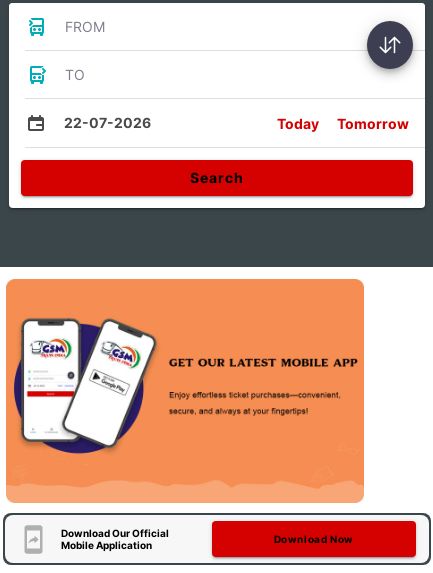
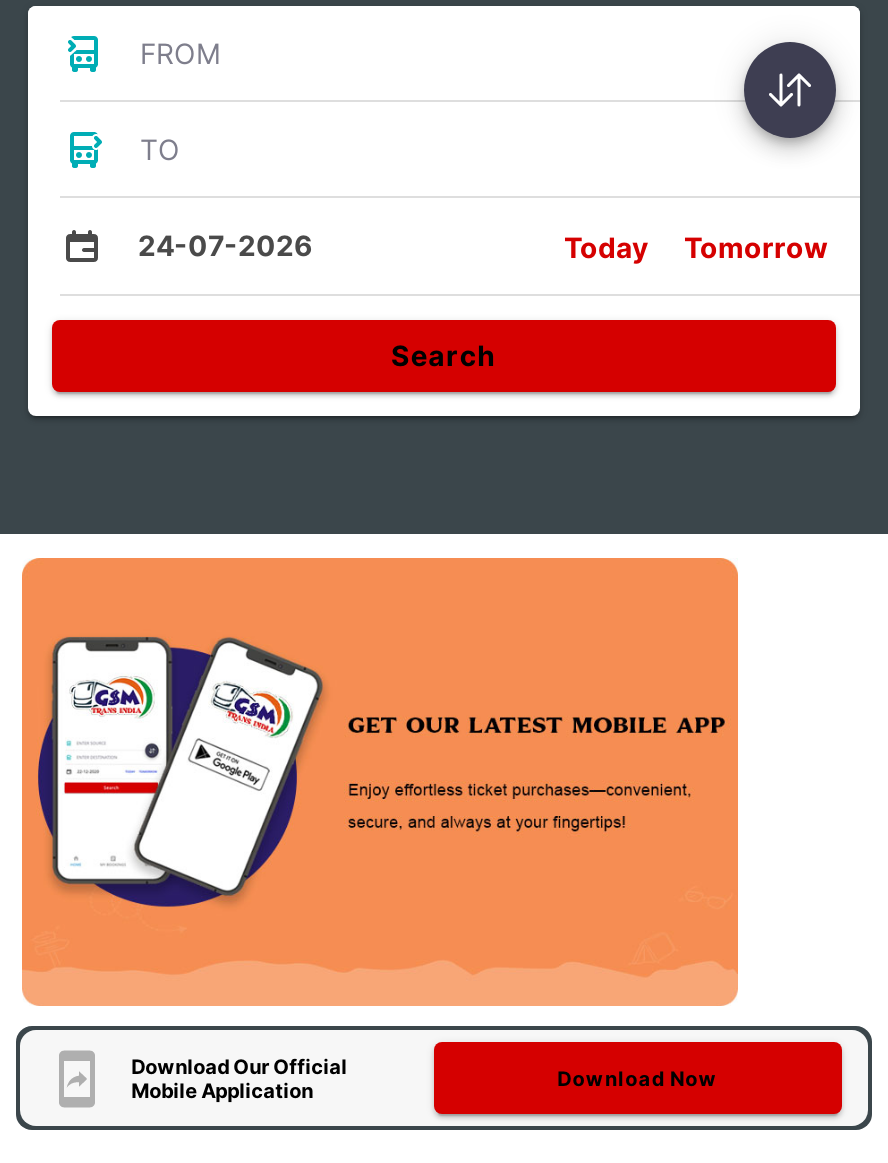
- 22-07-2026
+ 24-07-2026
